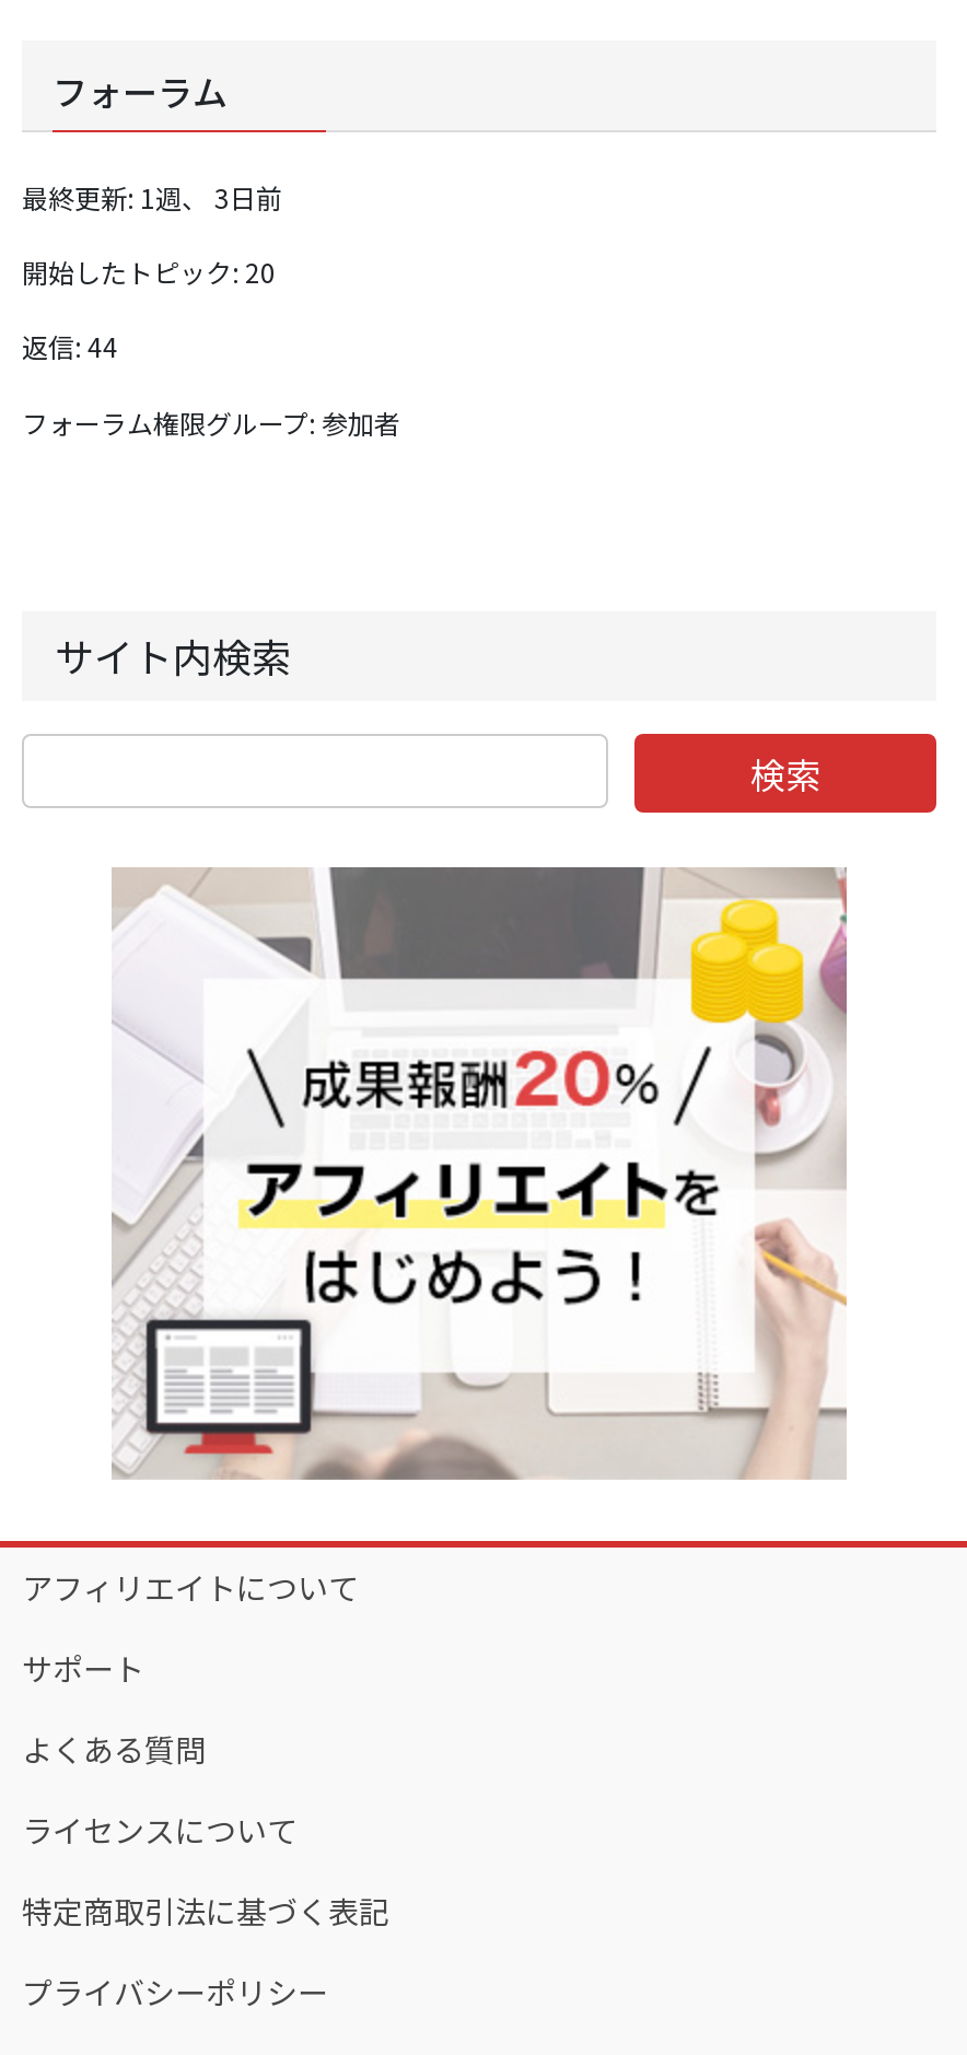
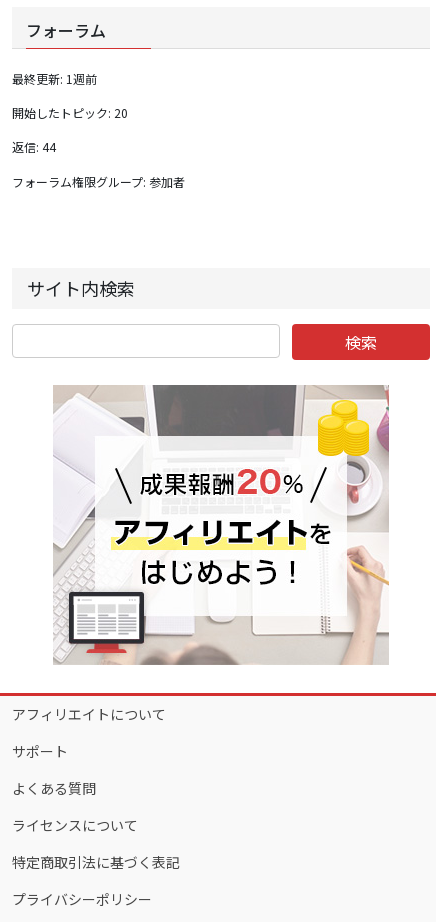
- 最終更新: 1週、 3日前
+ 最終更新: 1週前
